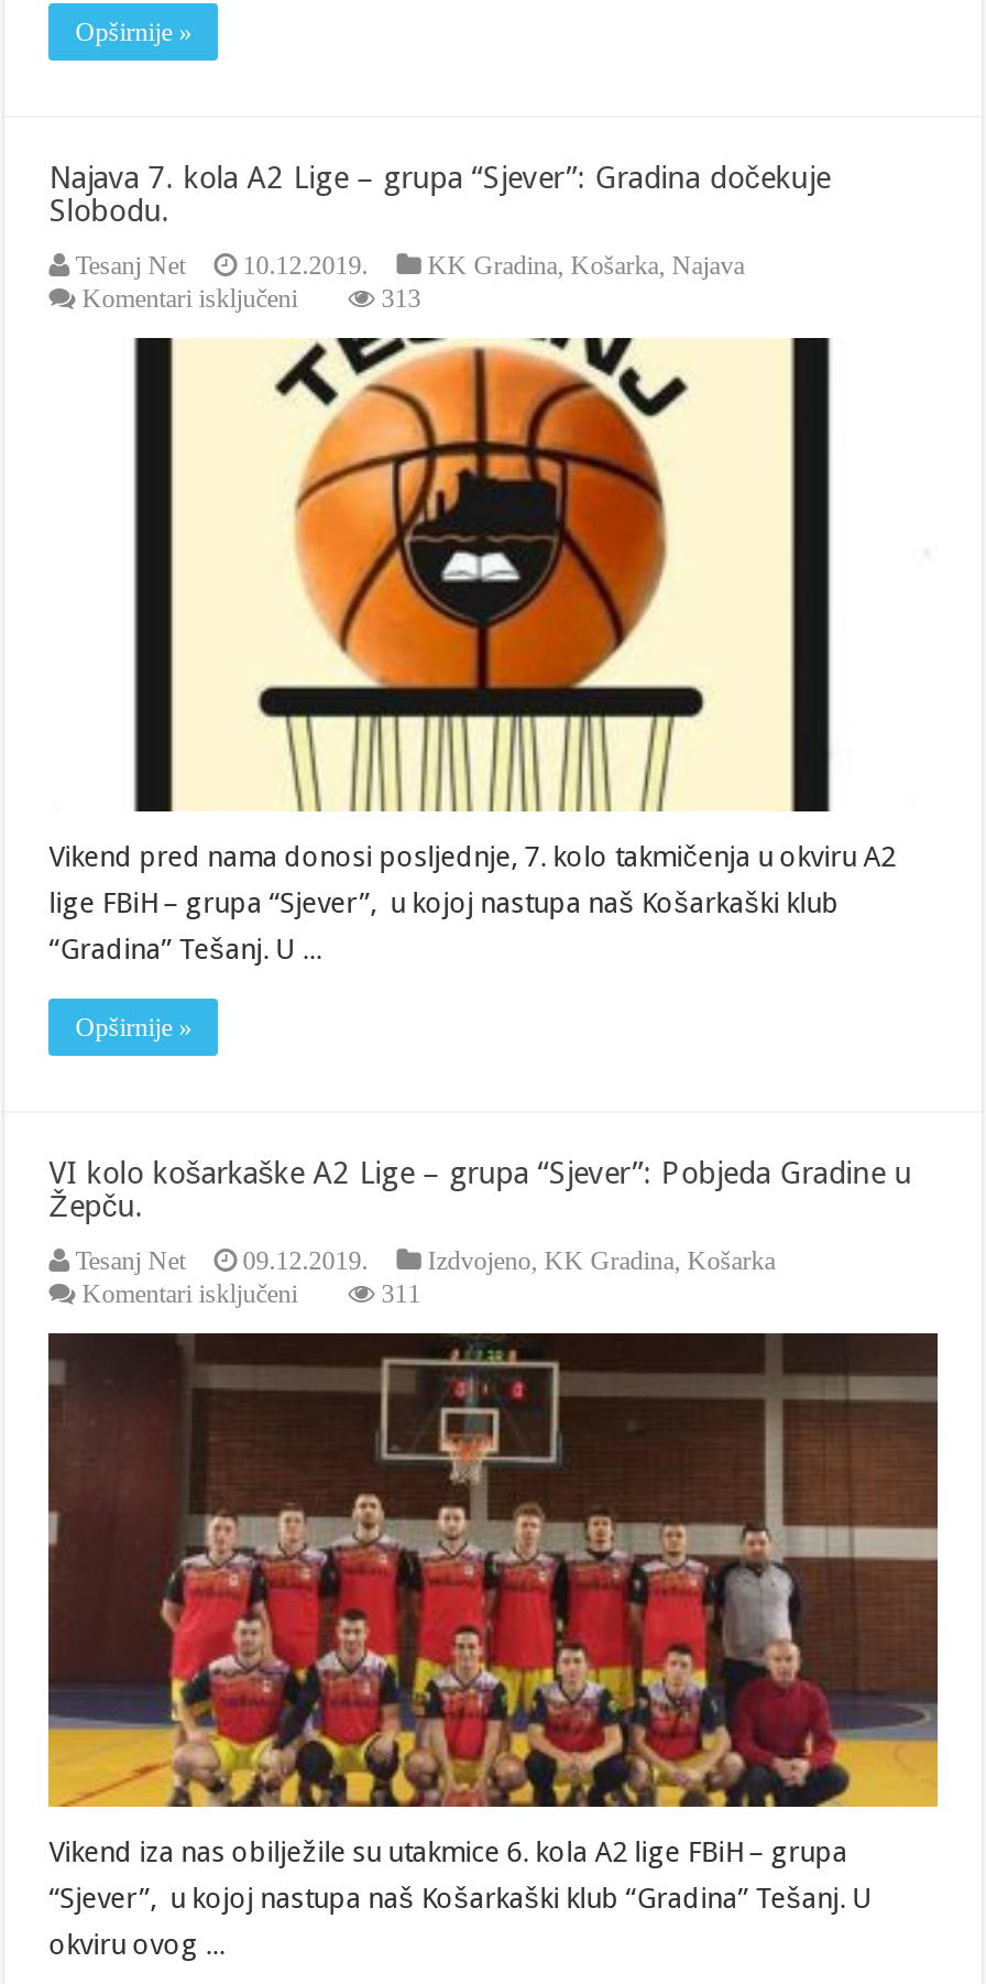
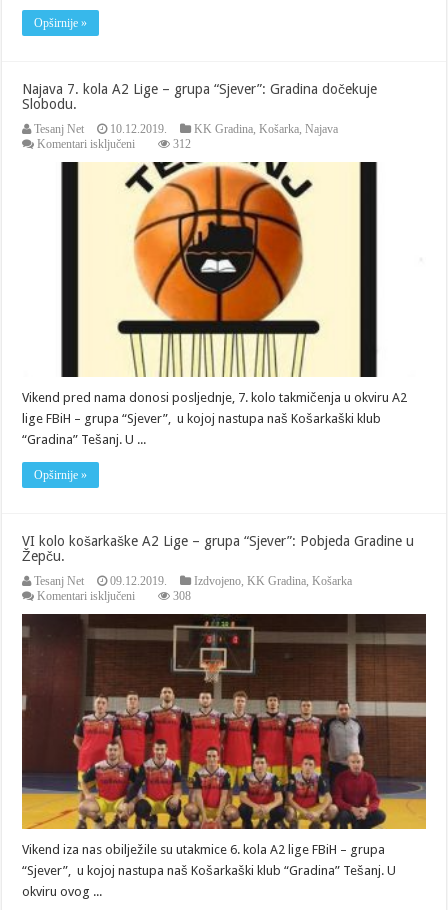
- 313
+ 312

- 311
+ 308
